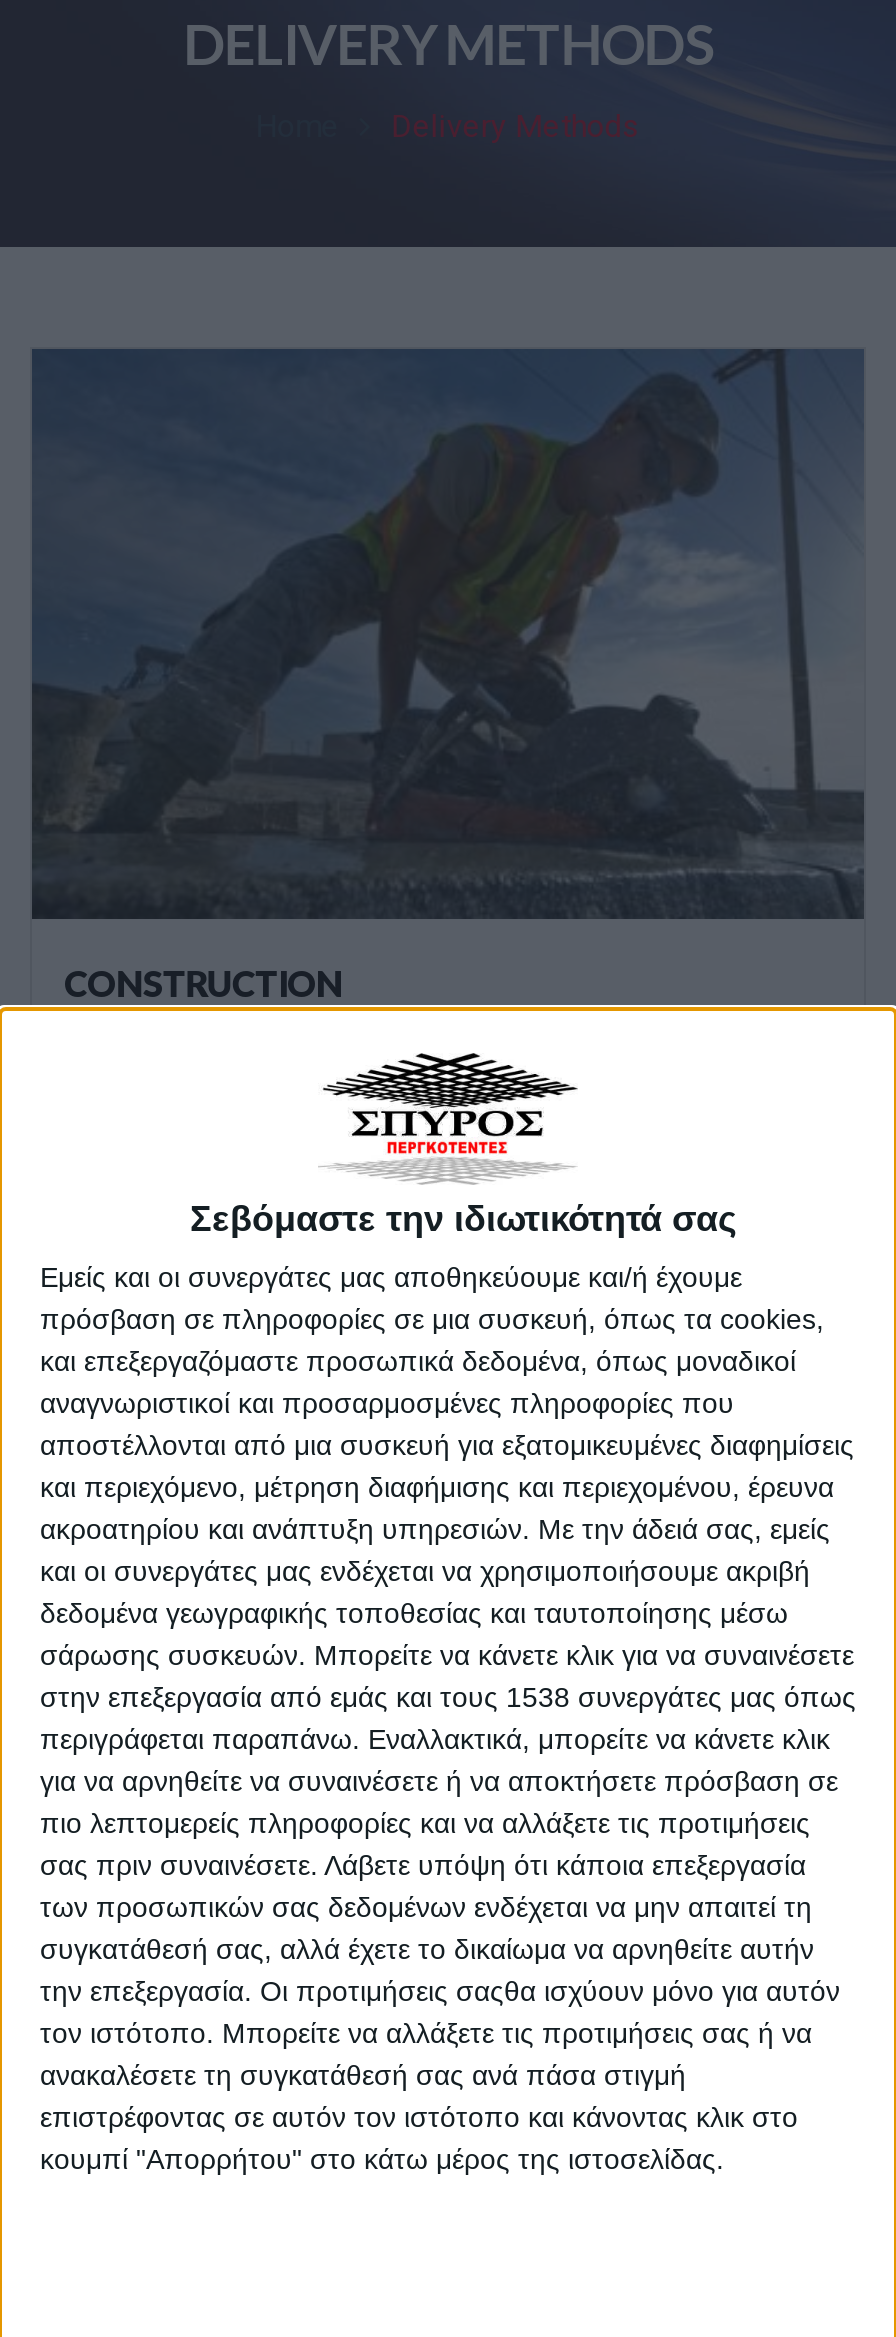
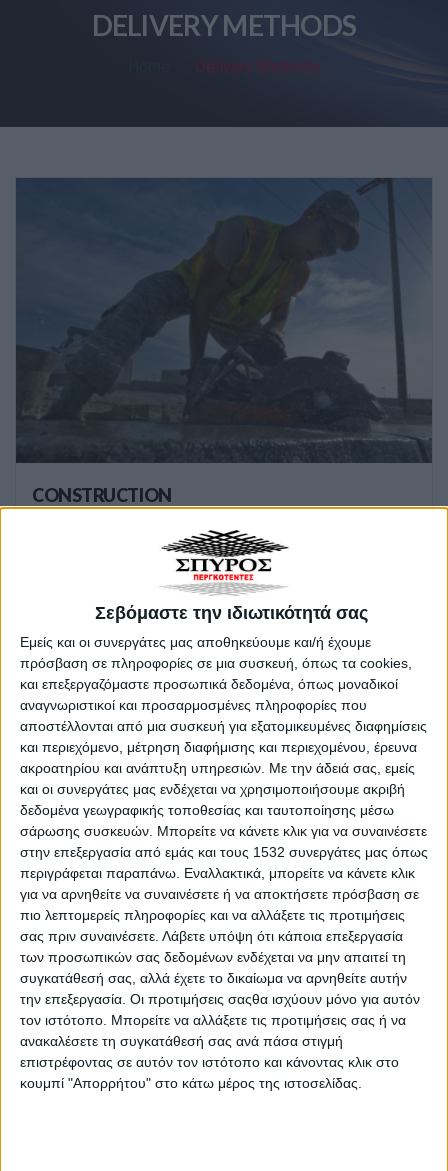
- στην επεξεργασία από εμάς και τους 1538 συνεργάτες μας όπως
+ στην επεξεργασία από εμάς και τους 1532 συνεργάτες μας όπως
